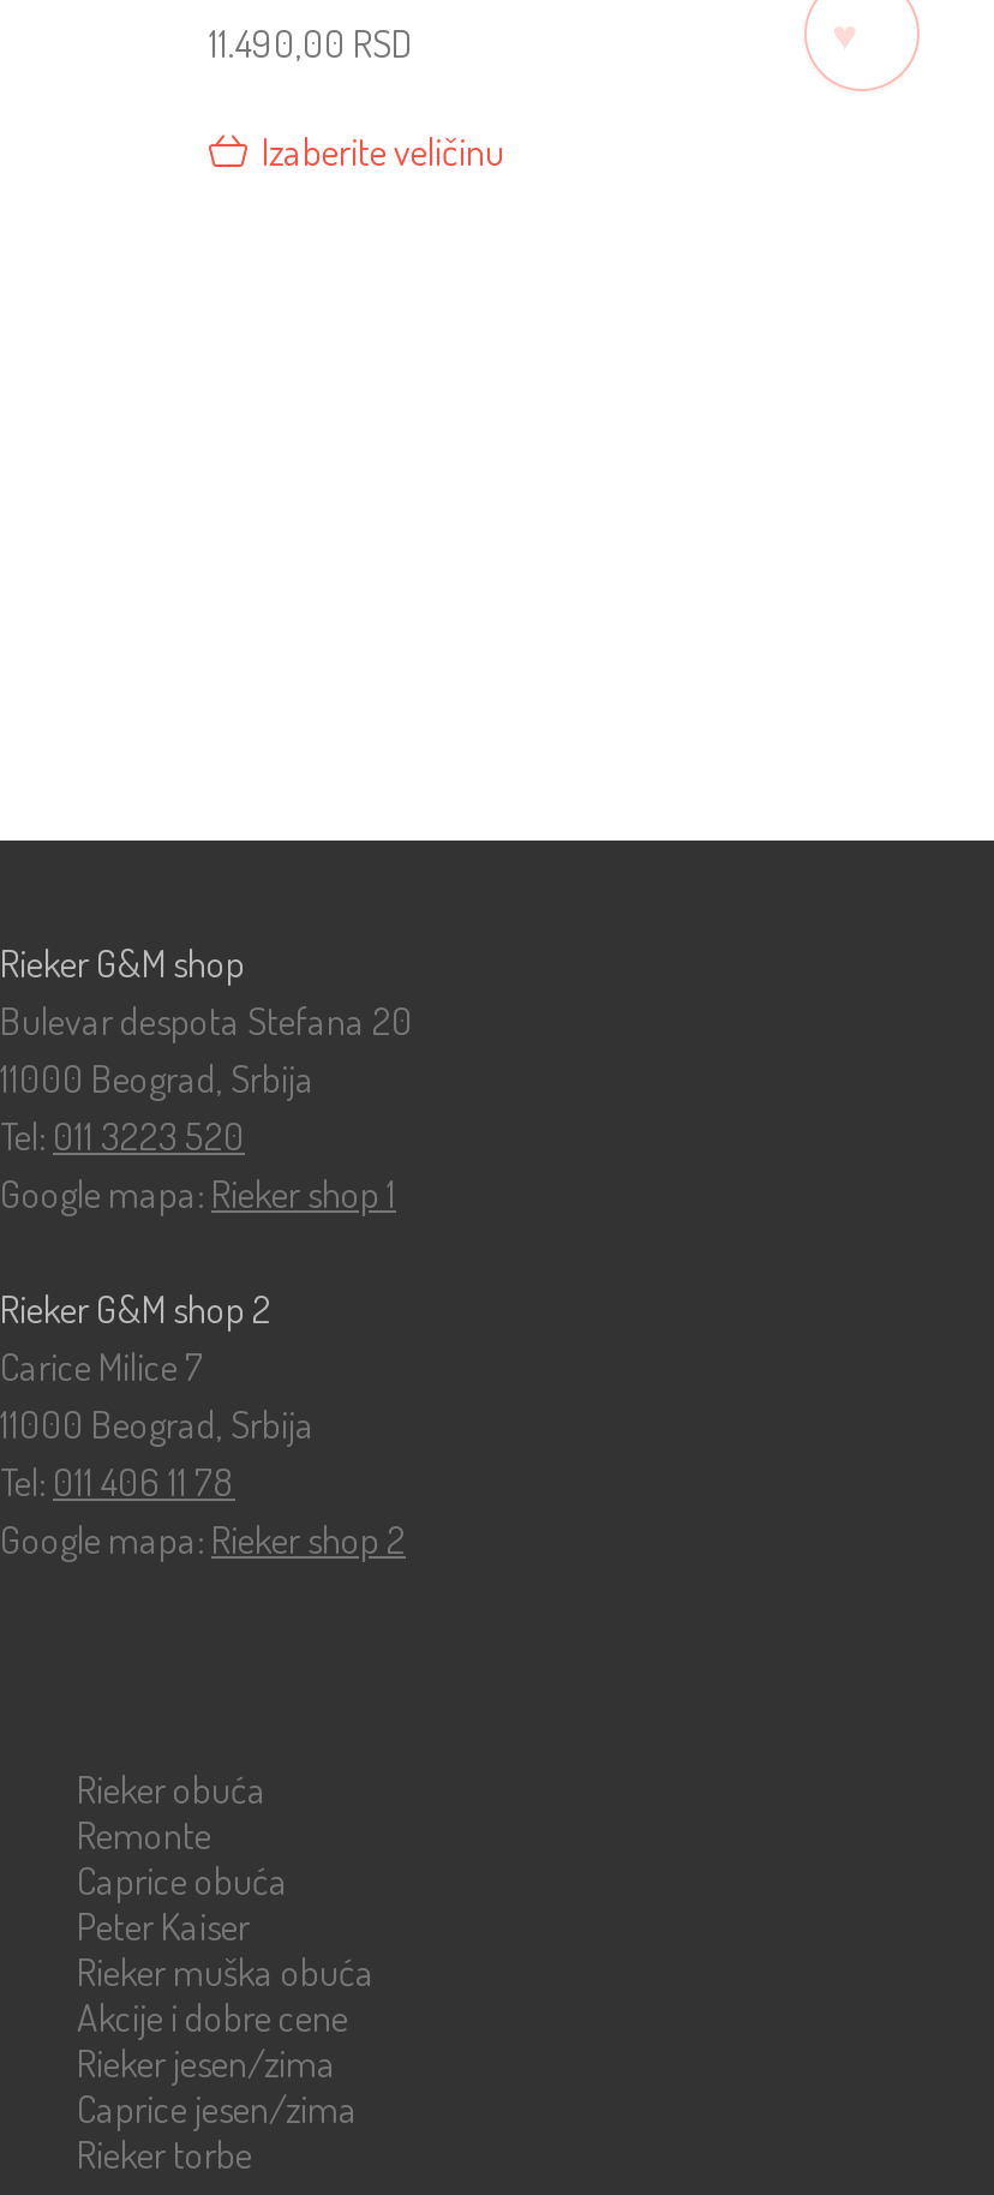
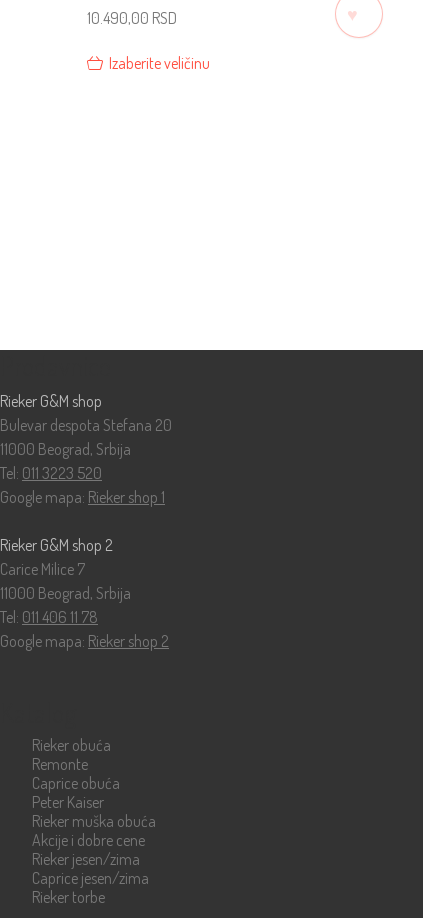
- 11.490,00 RSD
+ 10.490,00 RSD
